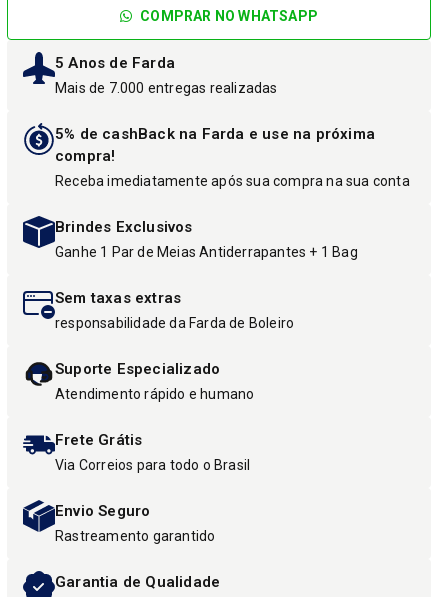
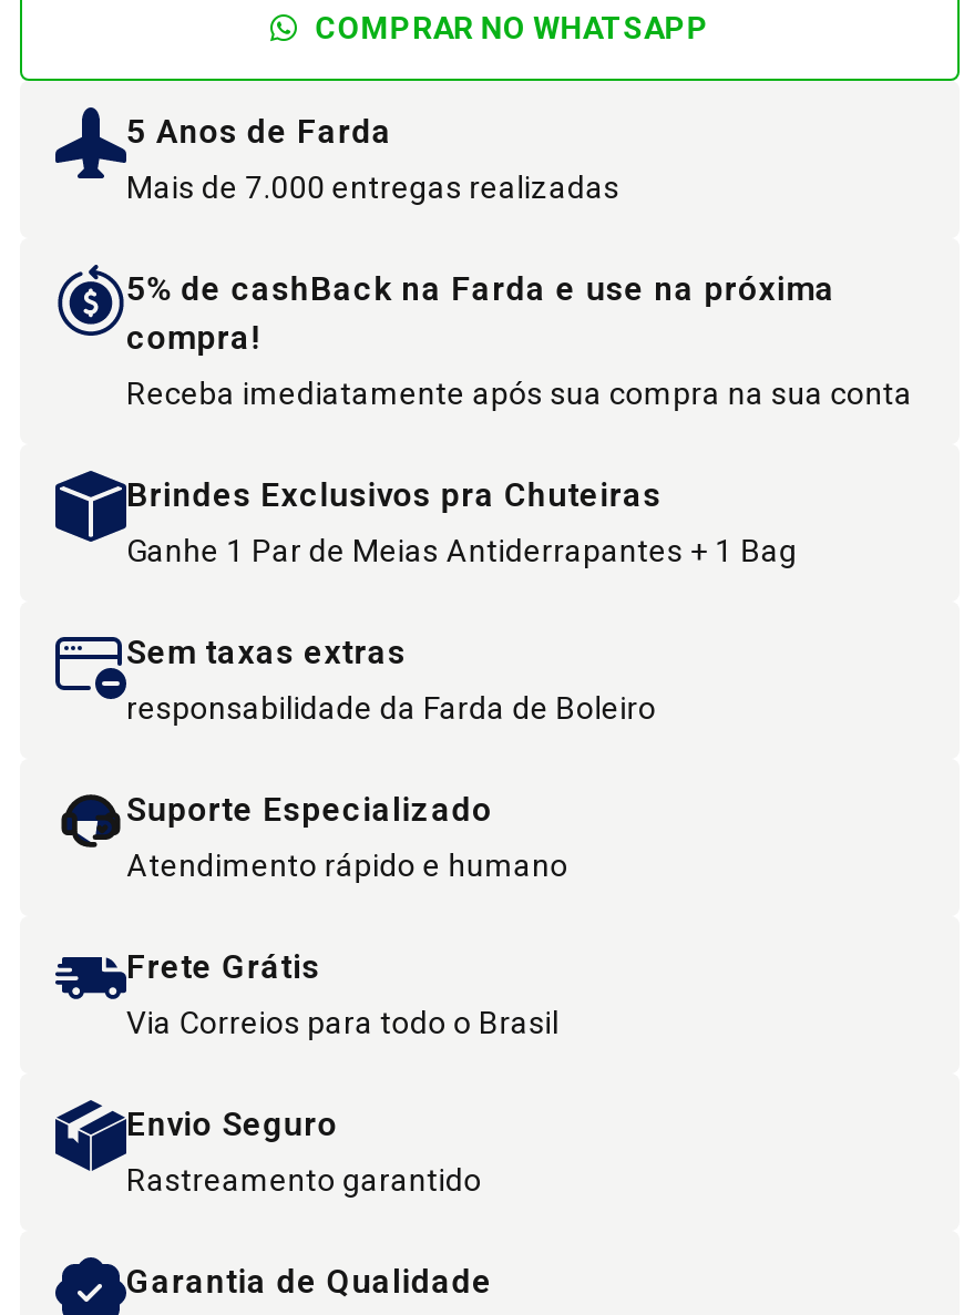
- Brindes Exclusivos
+ Brindes Exclusivos pra Chuteiras
